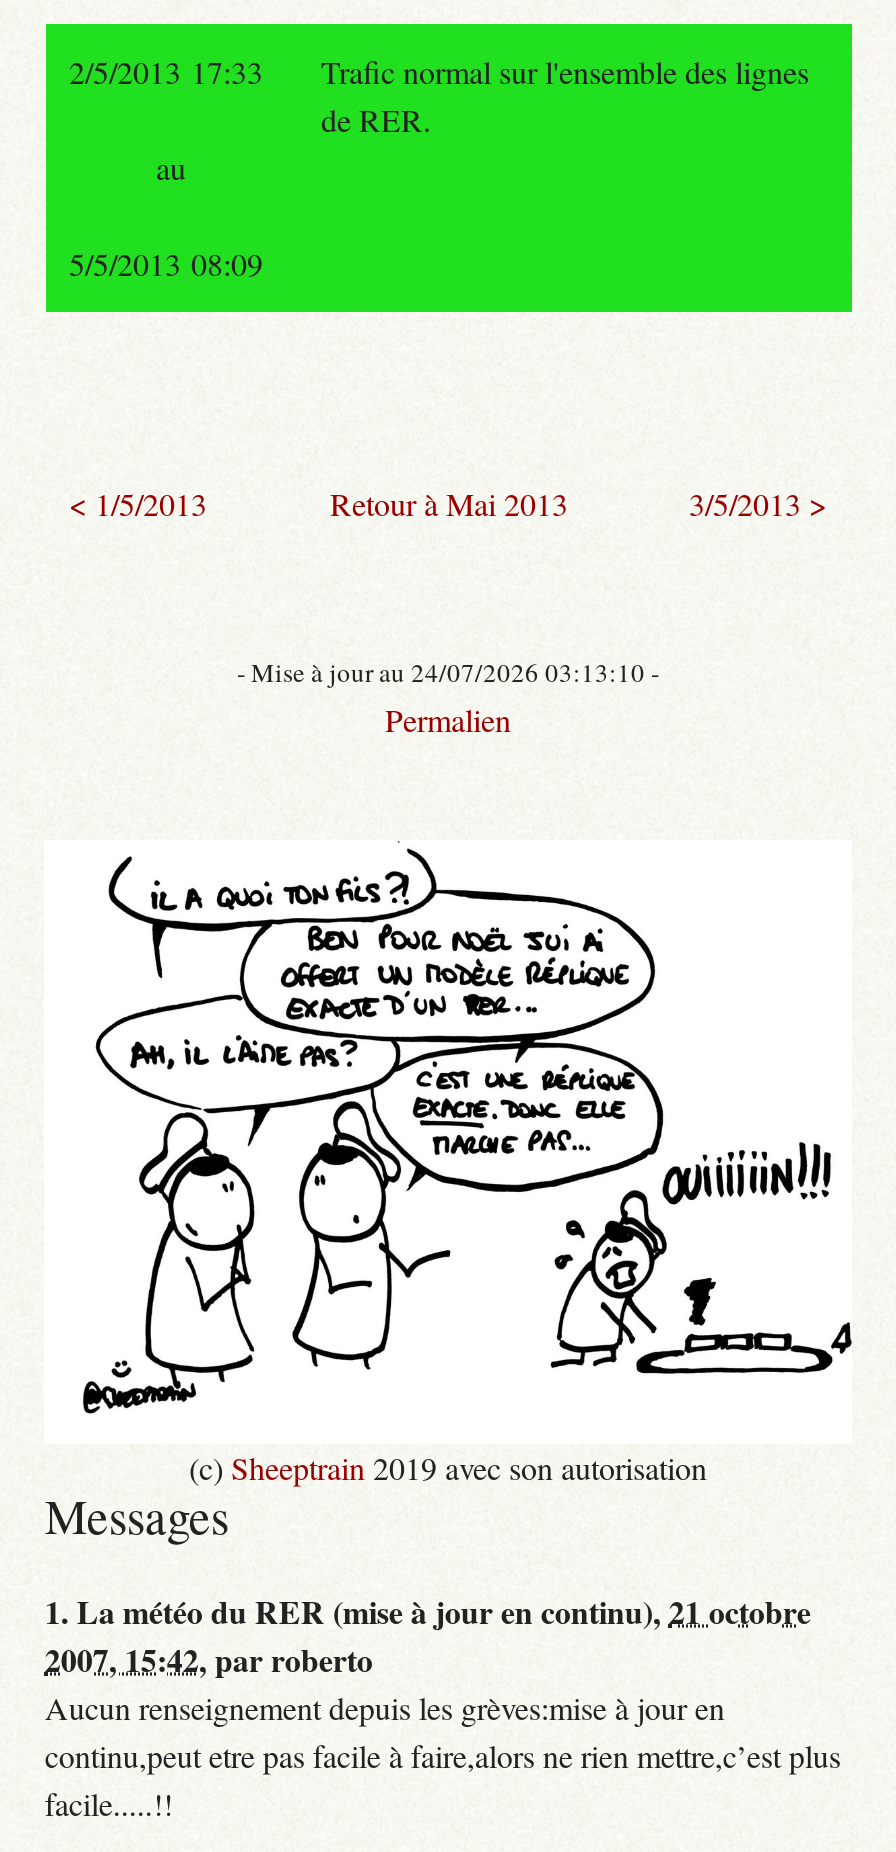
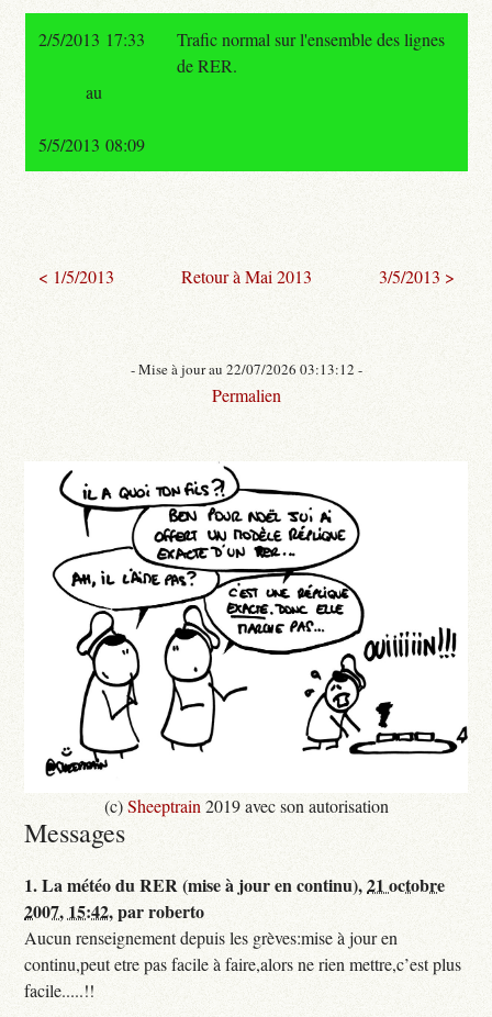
- - Mise à jour au 24/07/2026 03:13:10 -
+ - Mise à jour au 22/07/2026 03:13:12 -
